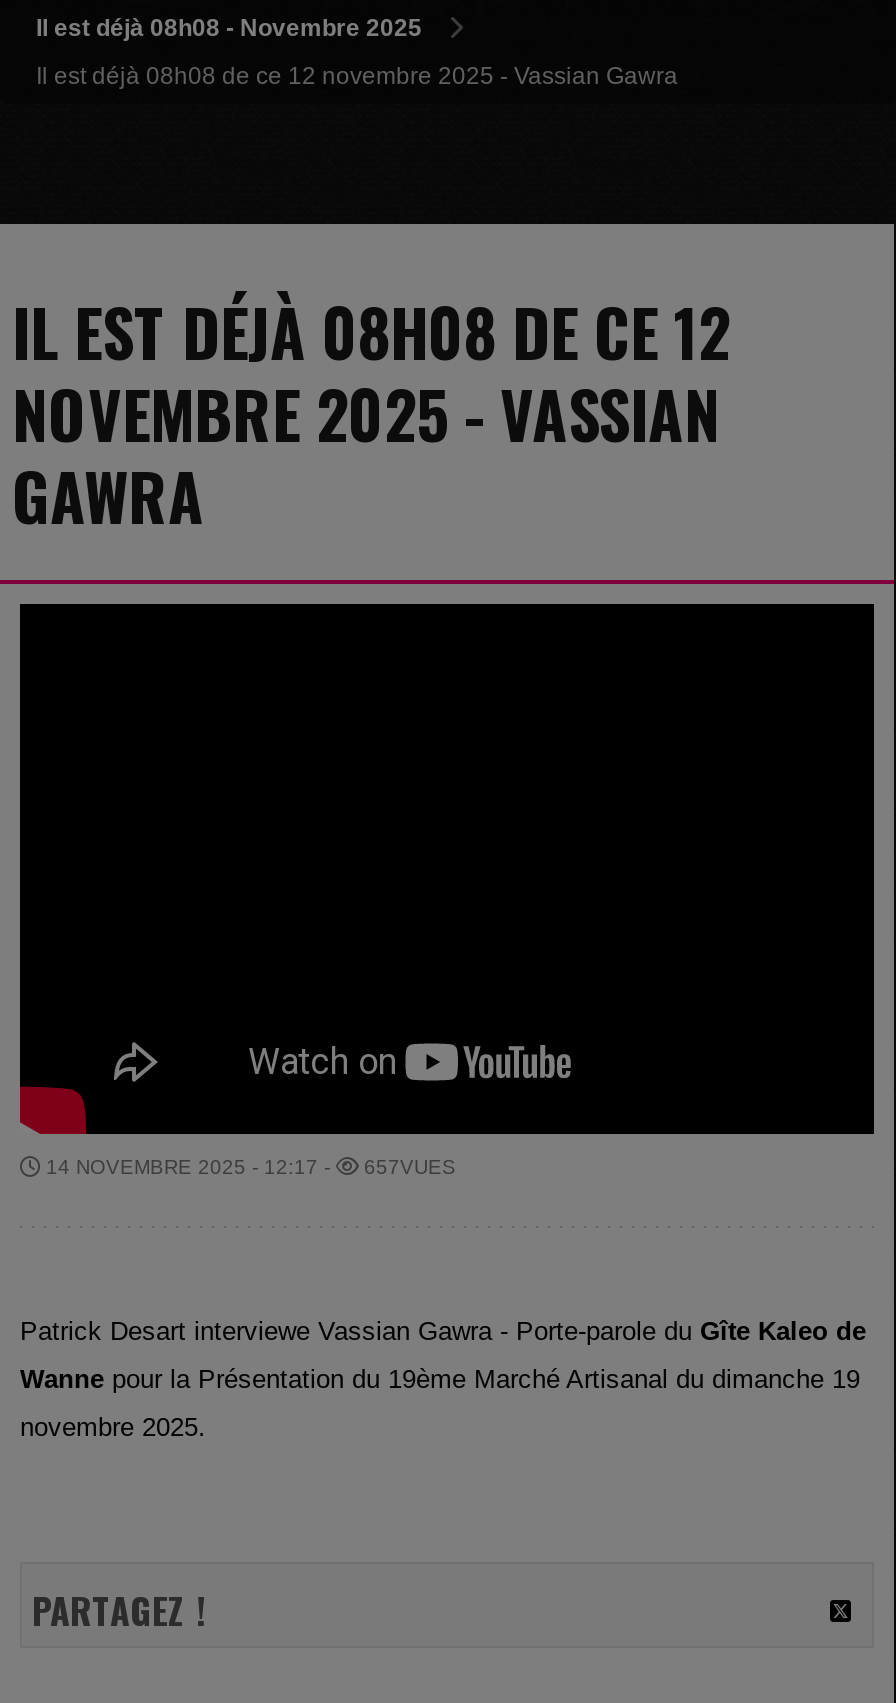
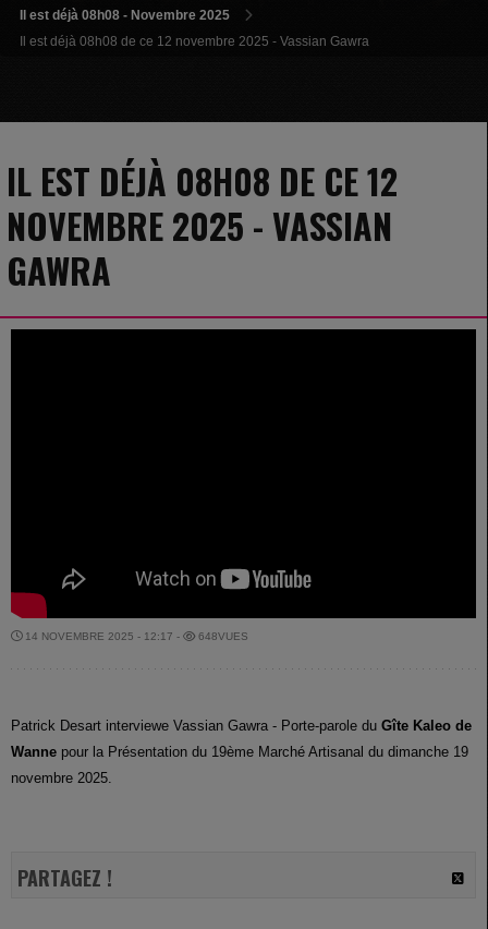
- 14 NOVEMBRE 2025 - 12:17 - 657VUES
+ 14 NOVEMBRE 2025 - 12:17 - 648VUES
